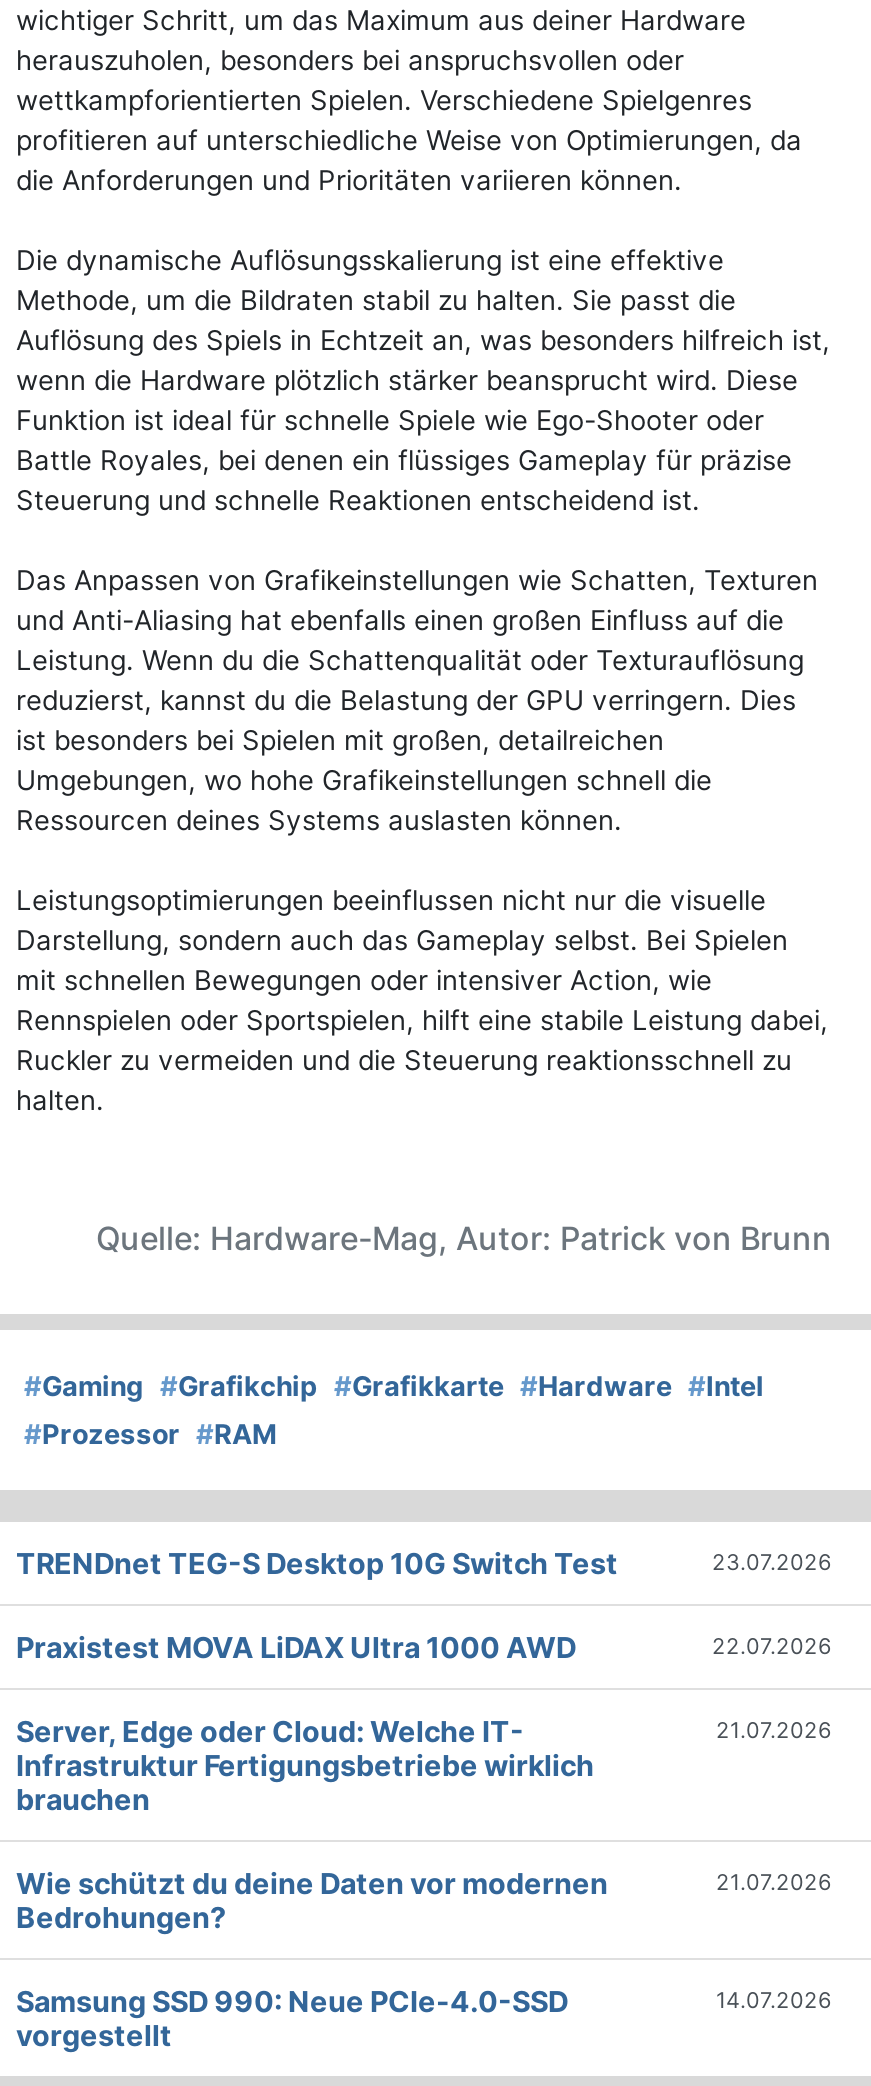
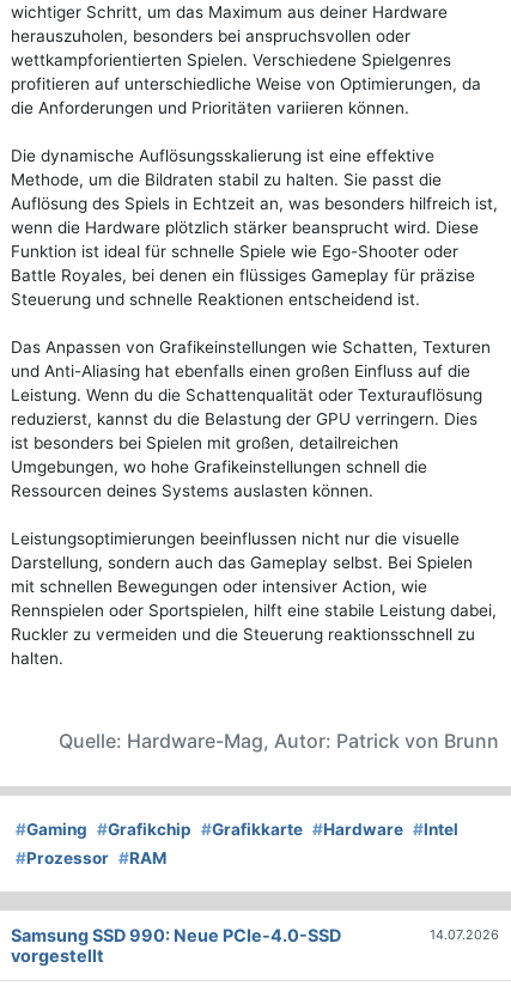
- TRENDnet TEG-S Desktop 10G Switch Test
- 23.07.2026
- Praxistest MOVA LiDAX Ultra 1000 AWD
- 22.07.2026
- Server, Edge oder Cloud: Welche IT-
- Infrastruktur Fertigungsbetriebe wirklich
- brauchen

- 21.07.2026

- Wie schützt du deine Daten vor modernen
- Bedrohungen?

- 21.07.2026
